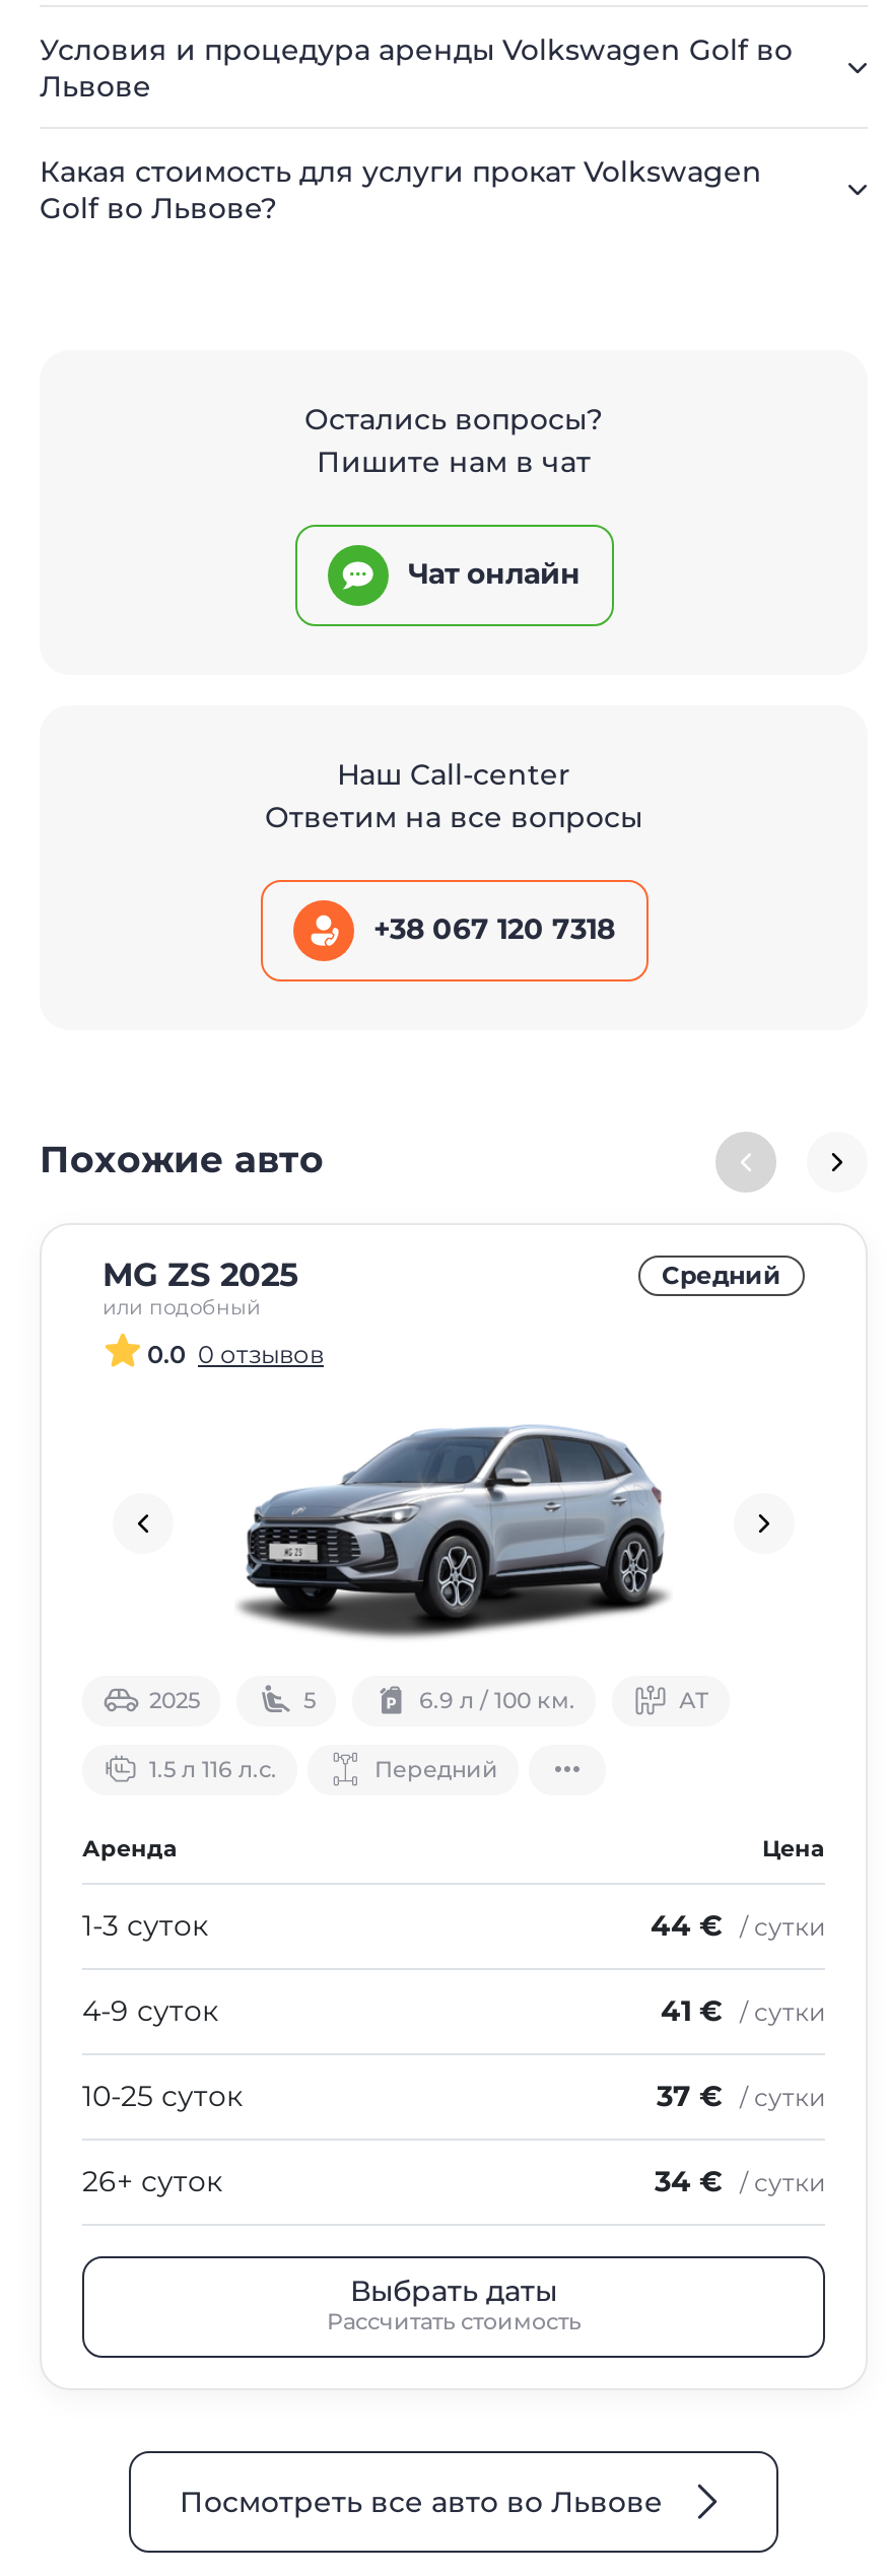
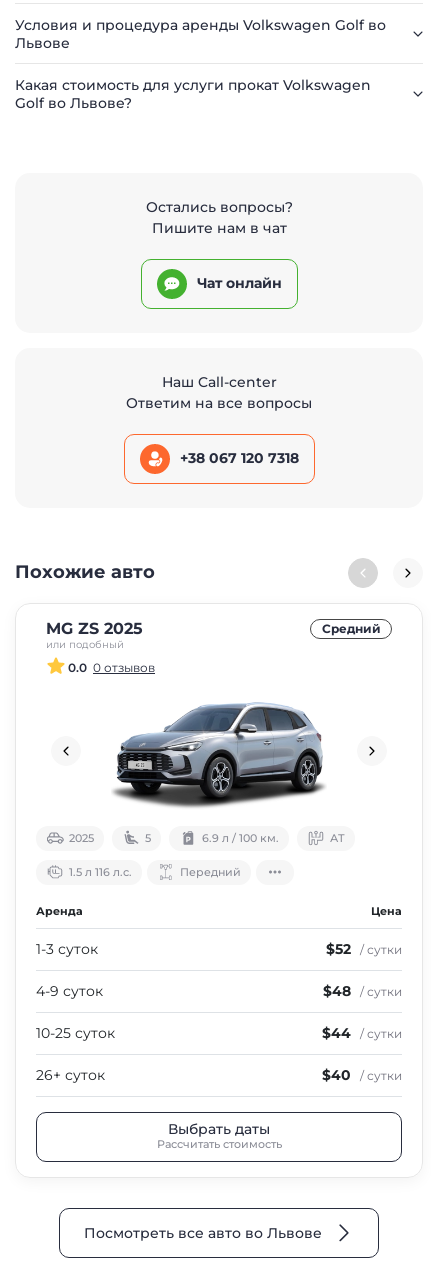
- 44 € / сутки
+ $52 / сутки

- 41 € / сутки
+ $48 / сутки

- 37 € / сутки
+ $44 / сутки

- 34 € / сутки
+ $40 / сутки
